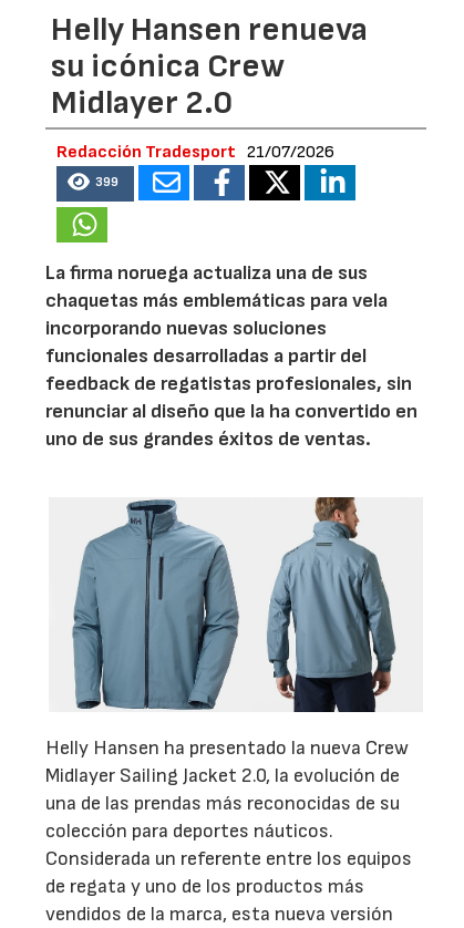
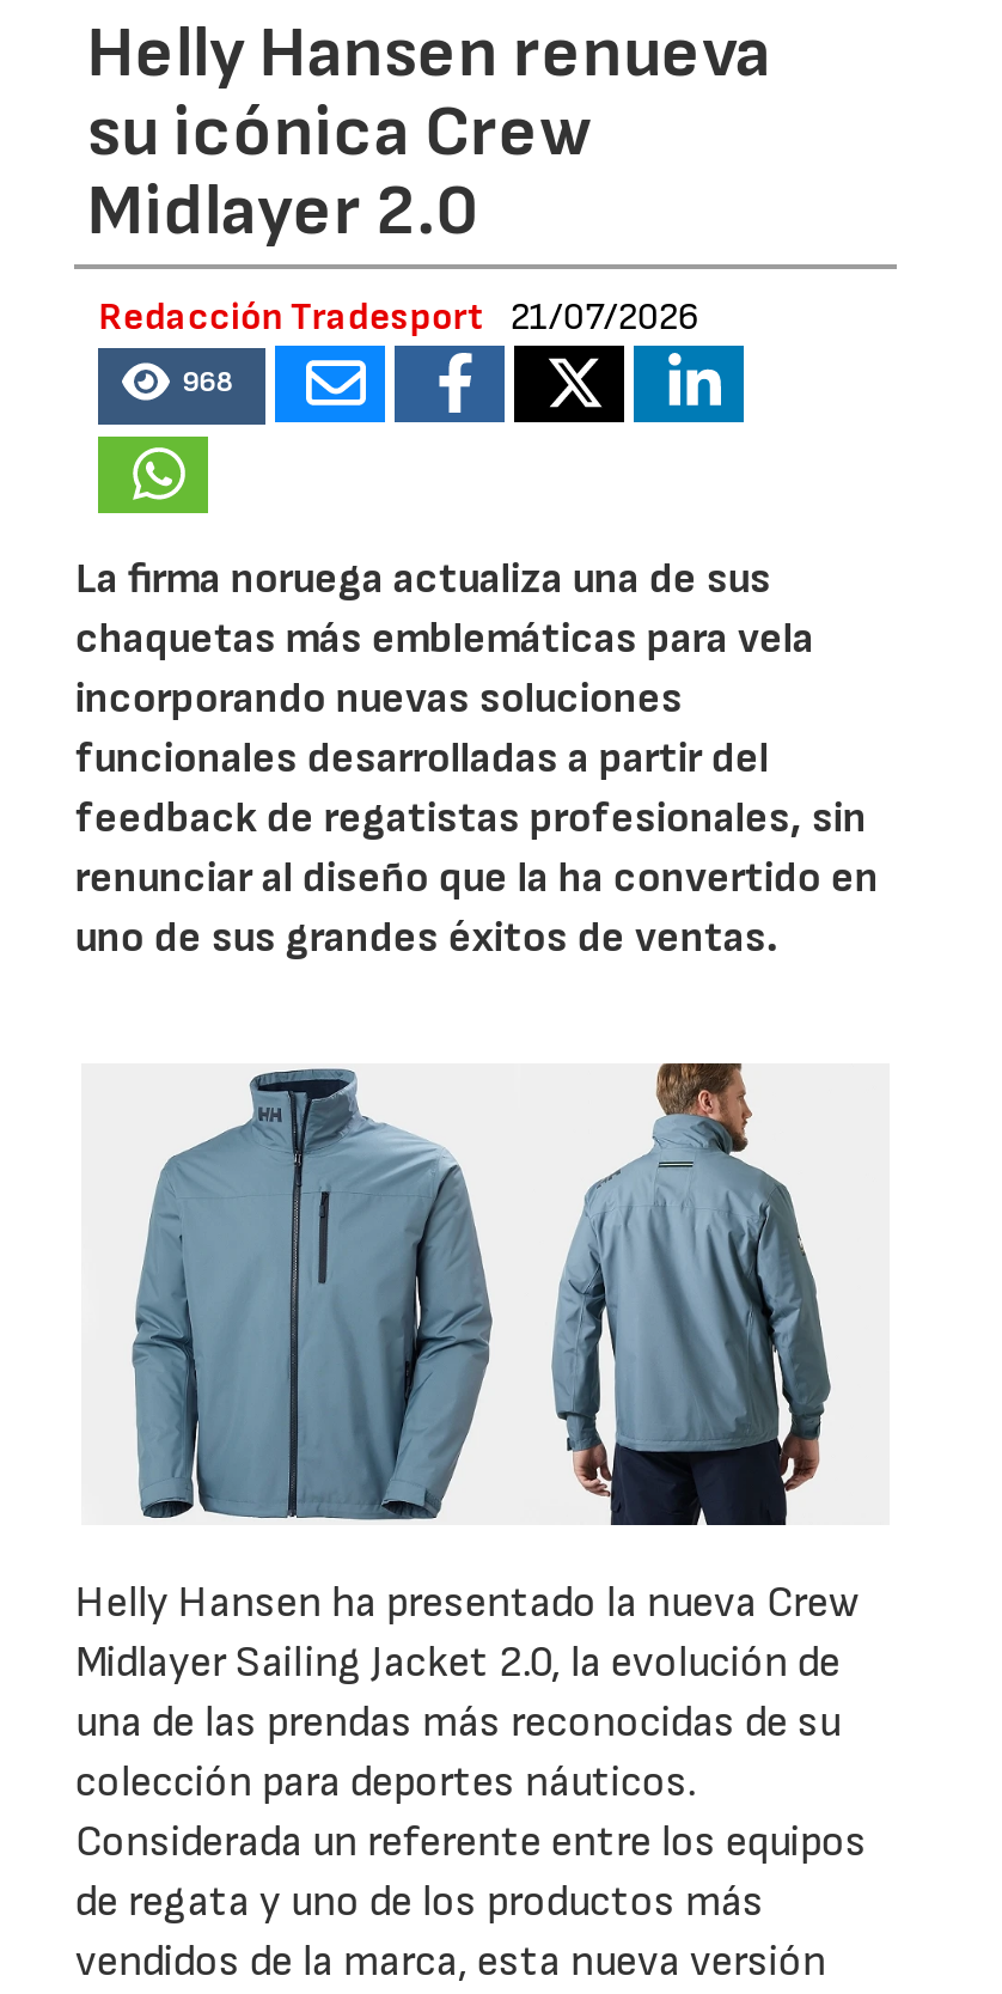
- 399
+ 968
